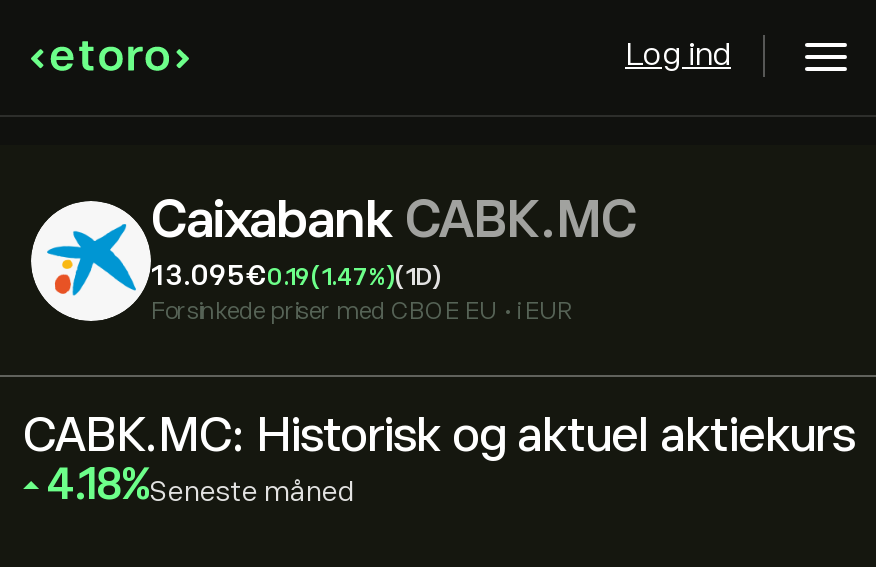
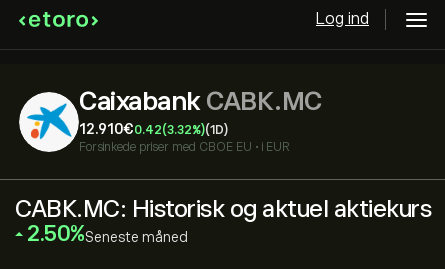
- 13.095€0.19(1.47%)(1D)
+ 12.910€0.42(3.32%)(1D)

- 4.18 Seneste måned
+ 2.50 Seneste måned
